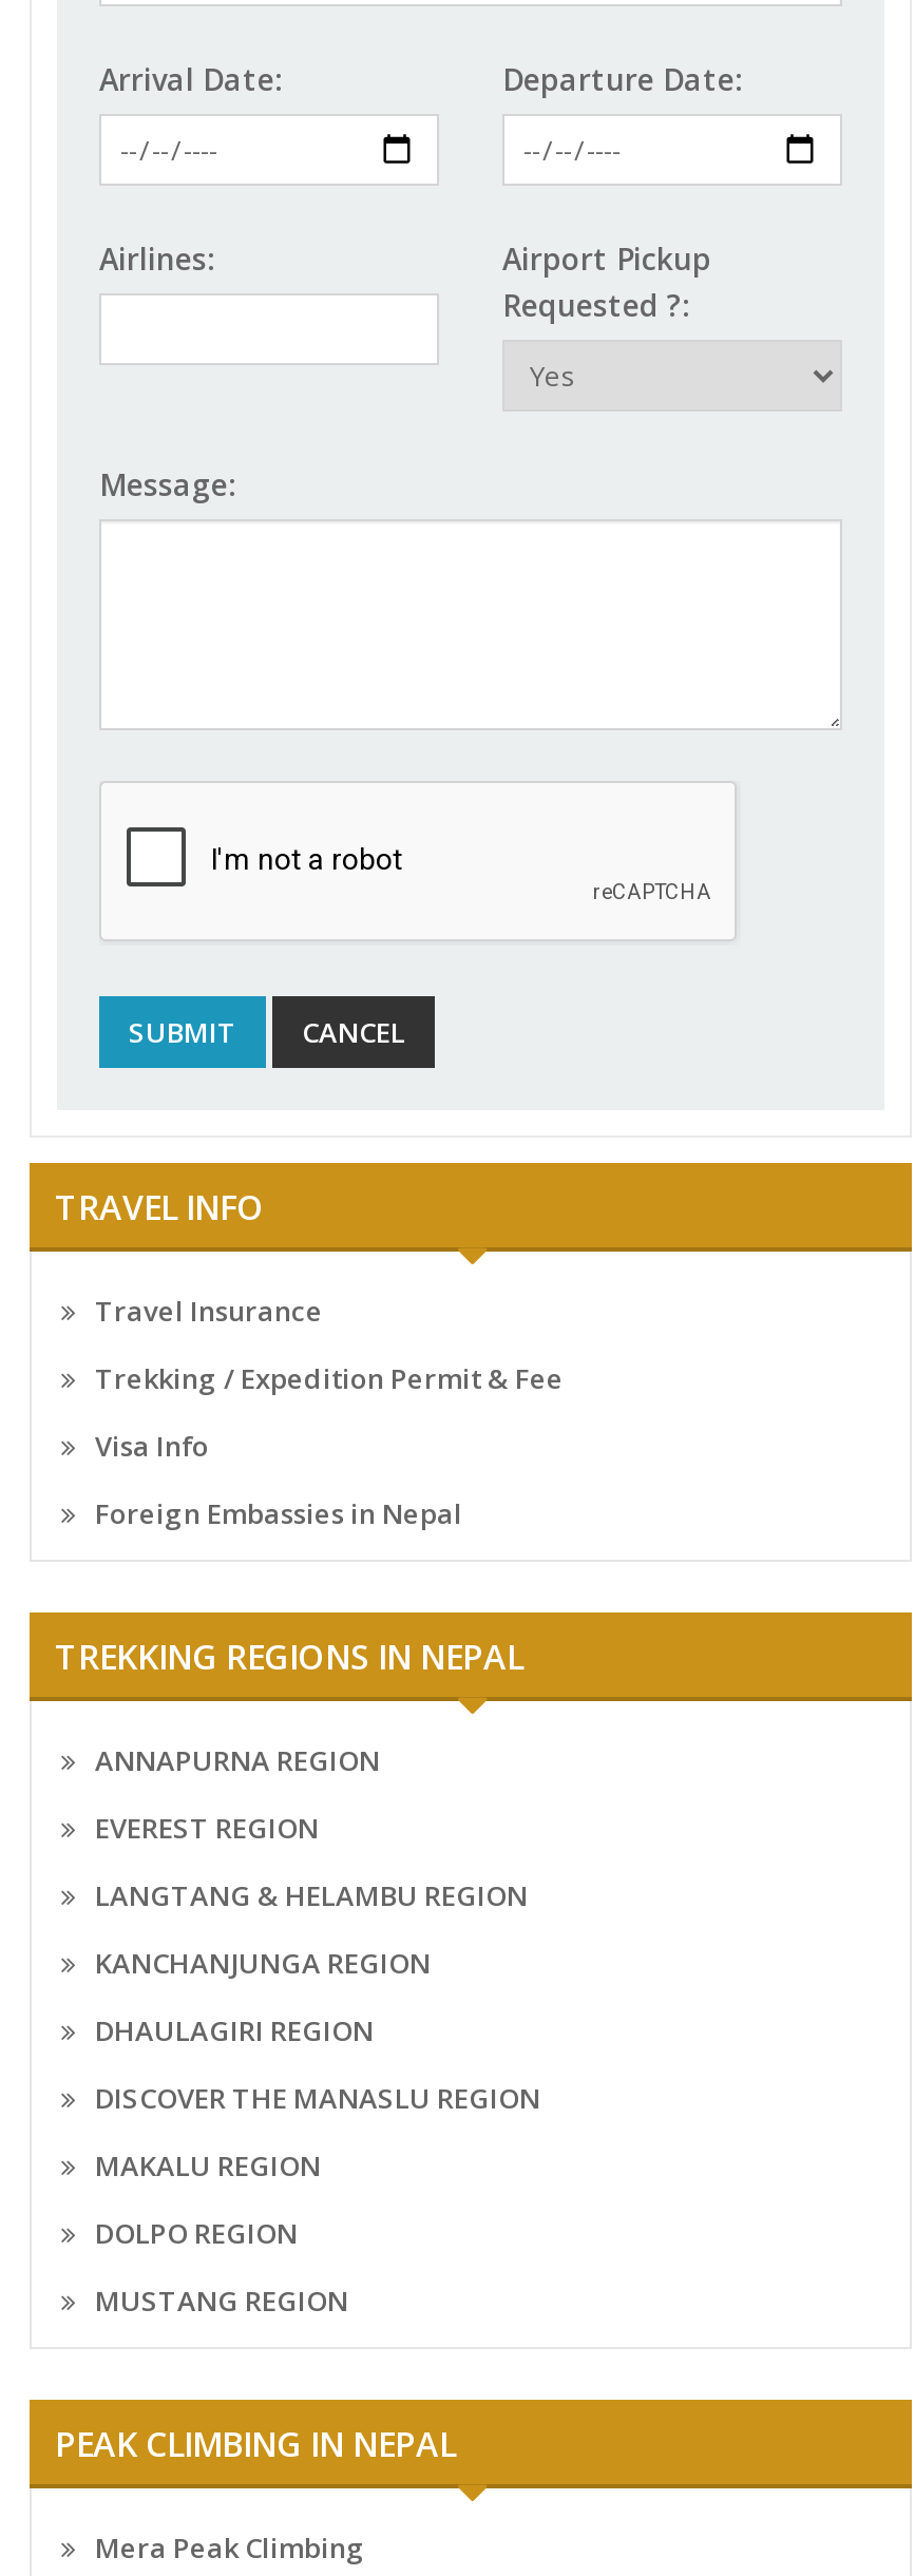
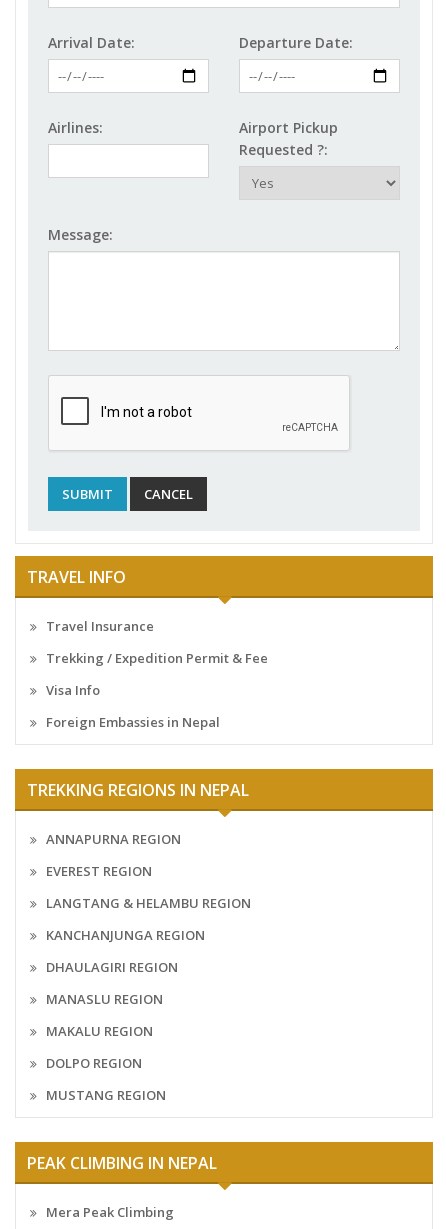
- DISCOVER THE MANASLU REGION
+ MANASLU REGION
